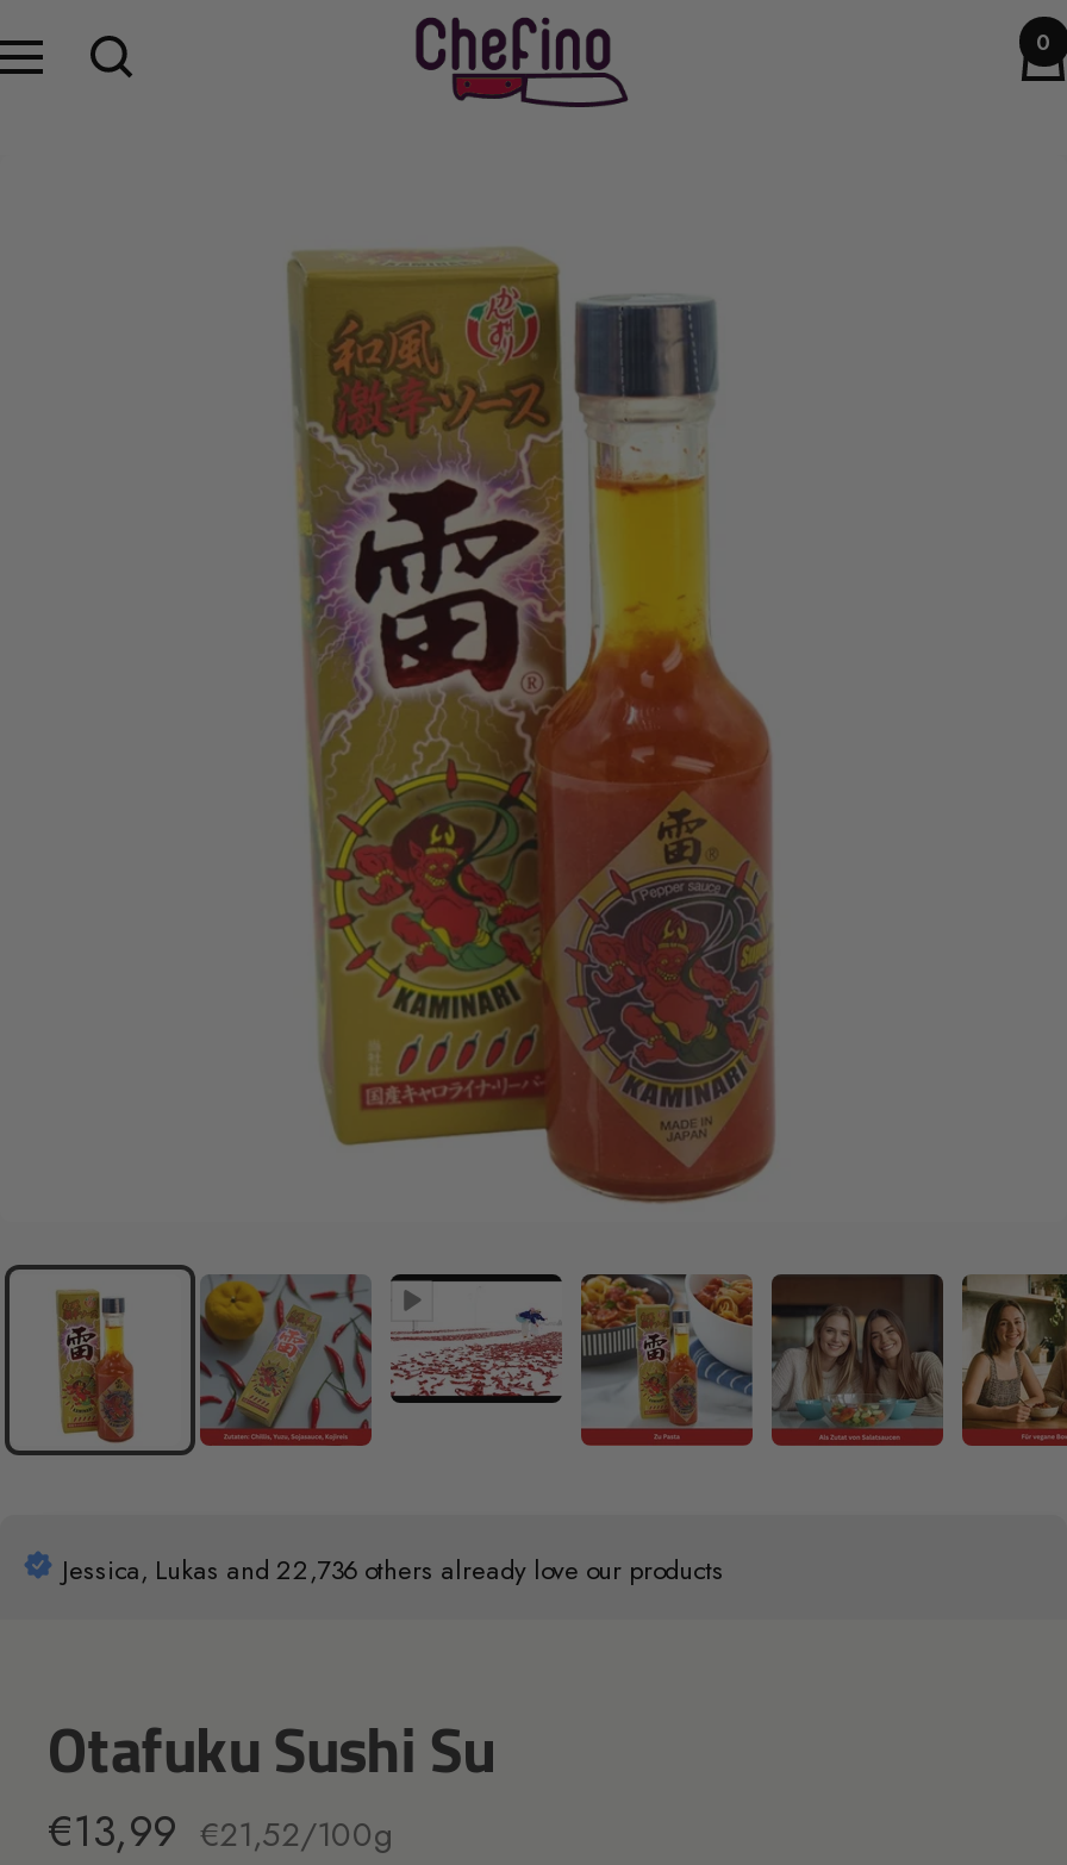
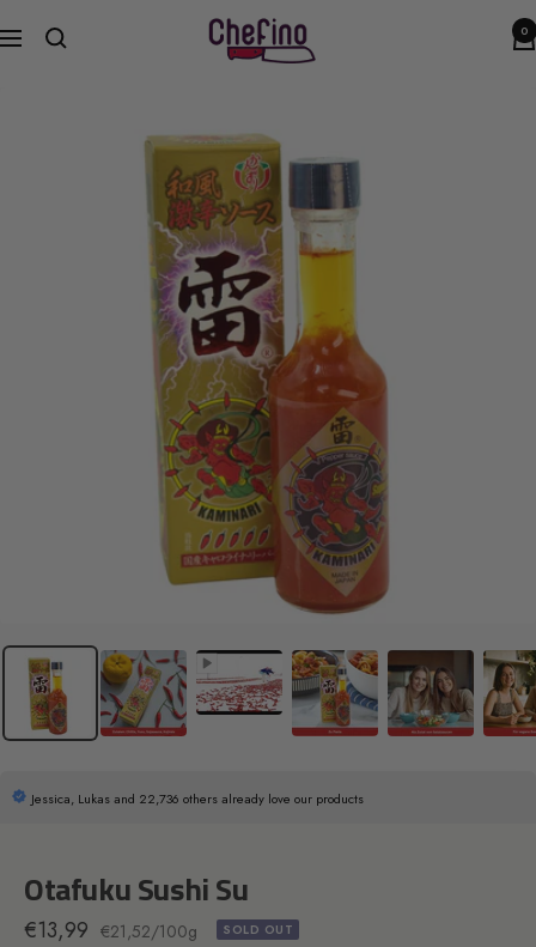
+ SOLD OUT
